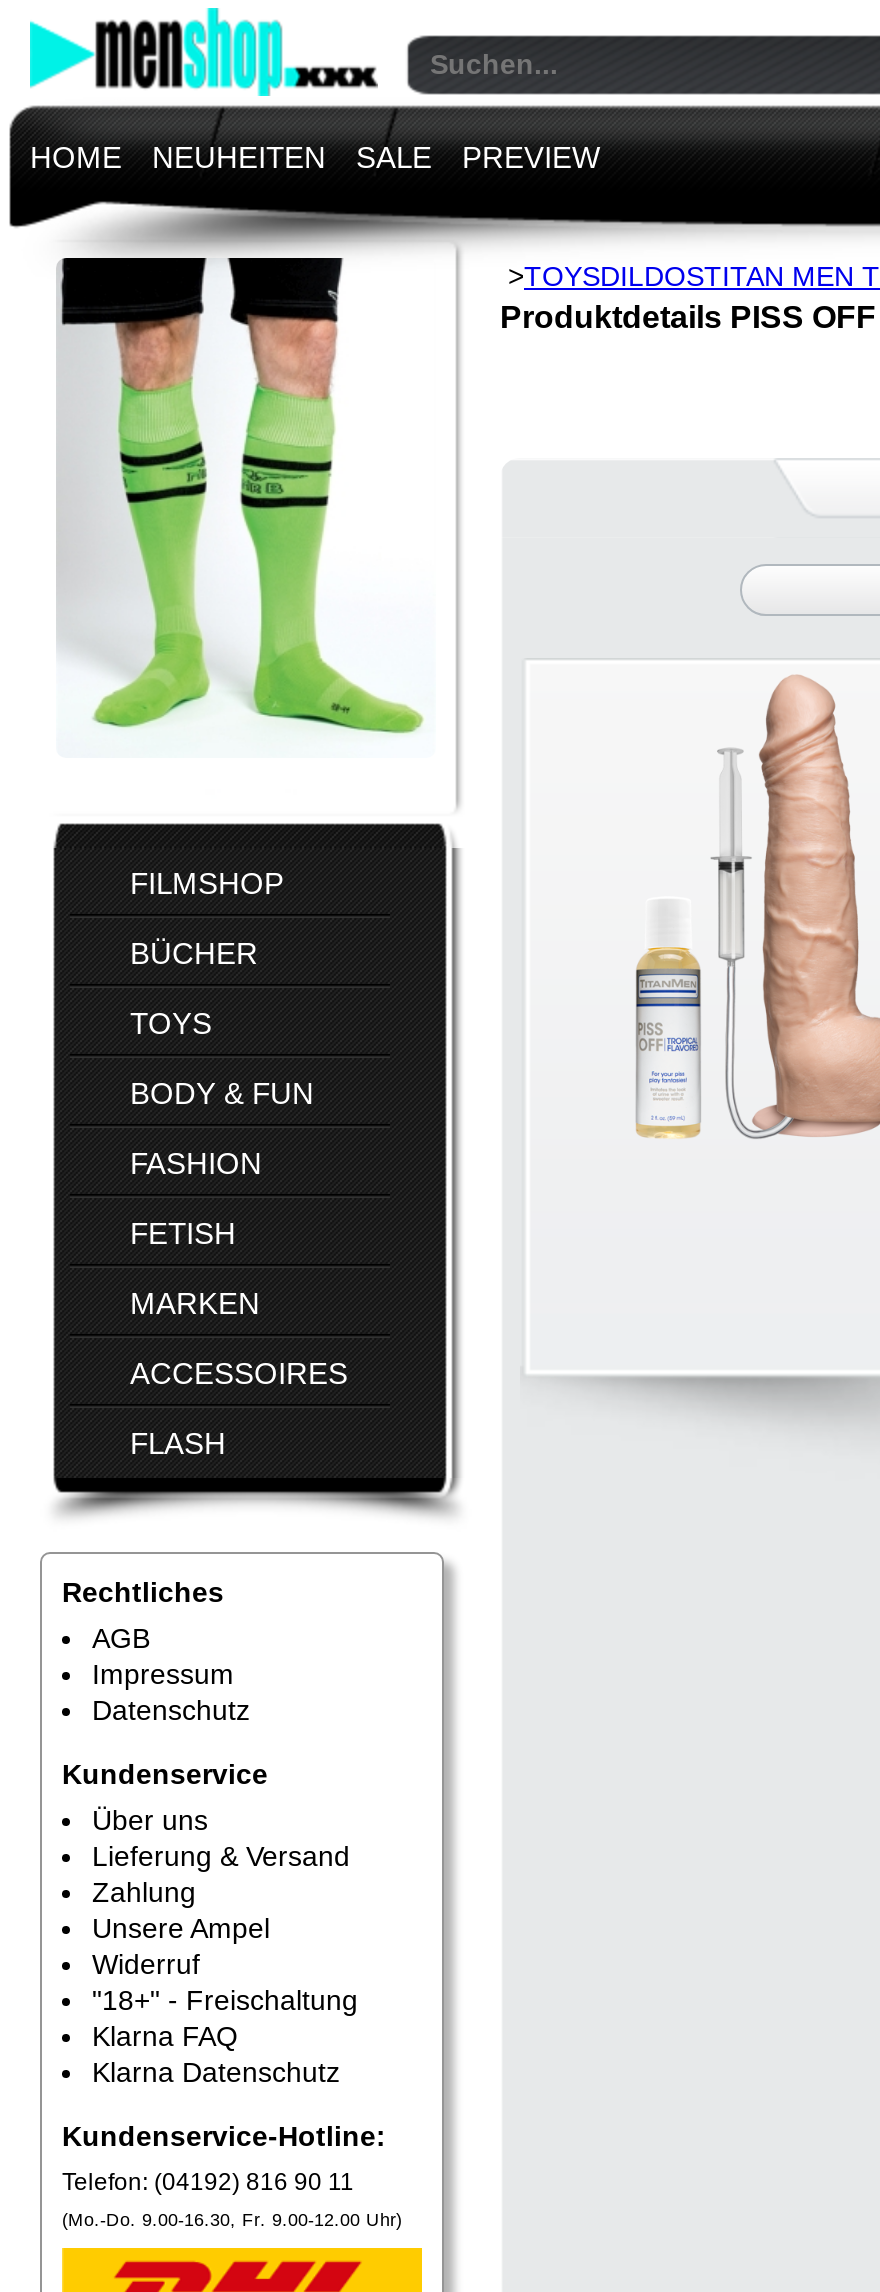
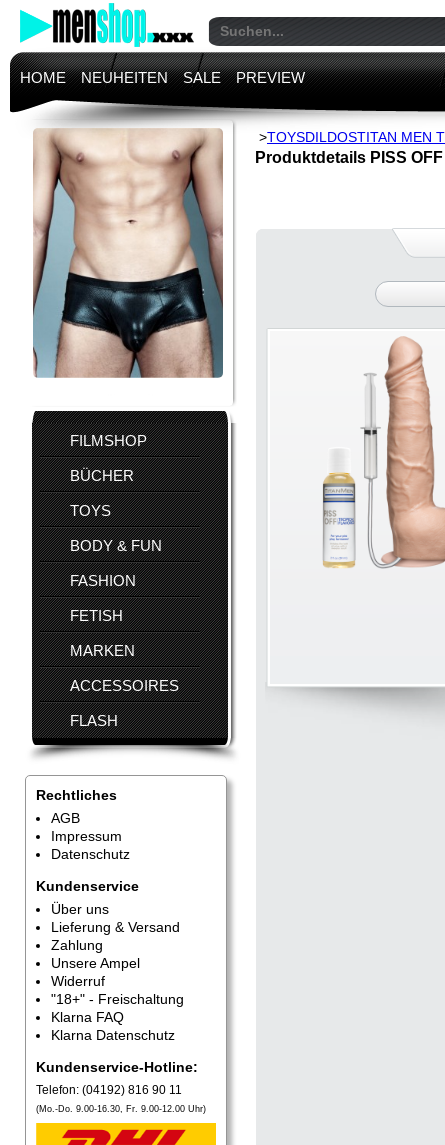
- [image]
+ [image]
